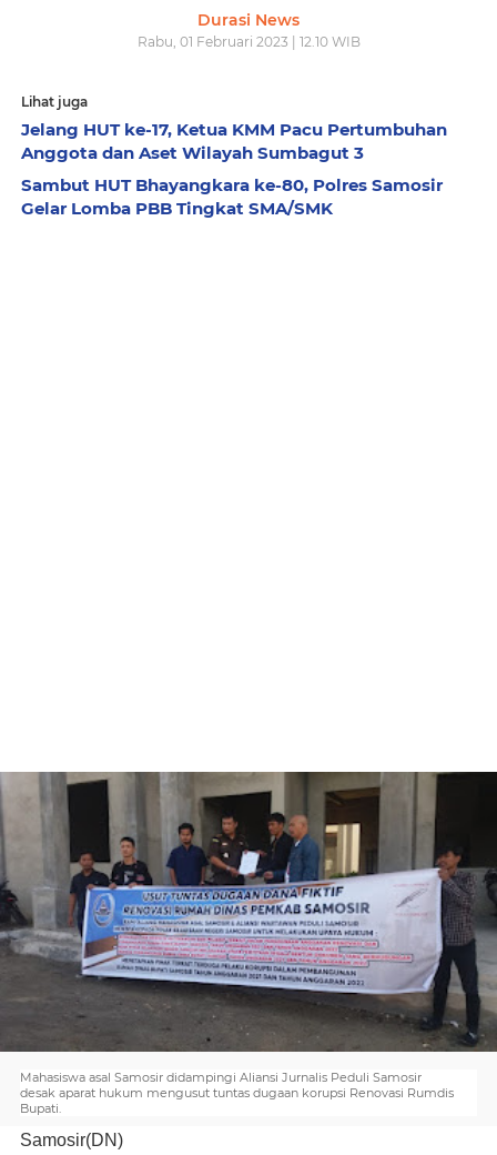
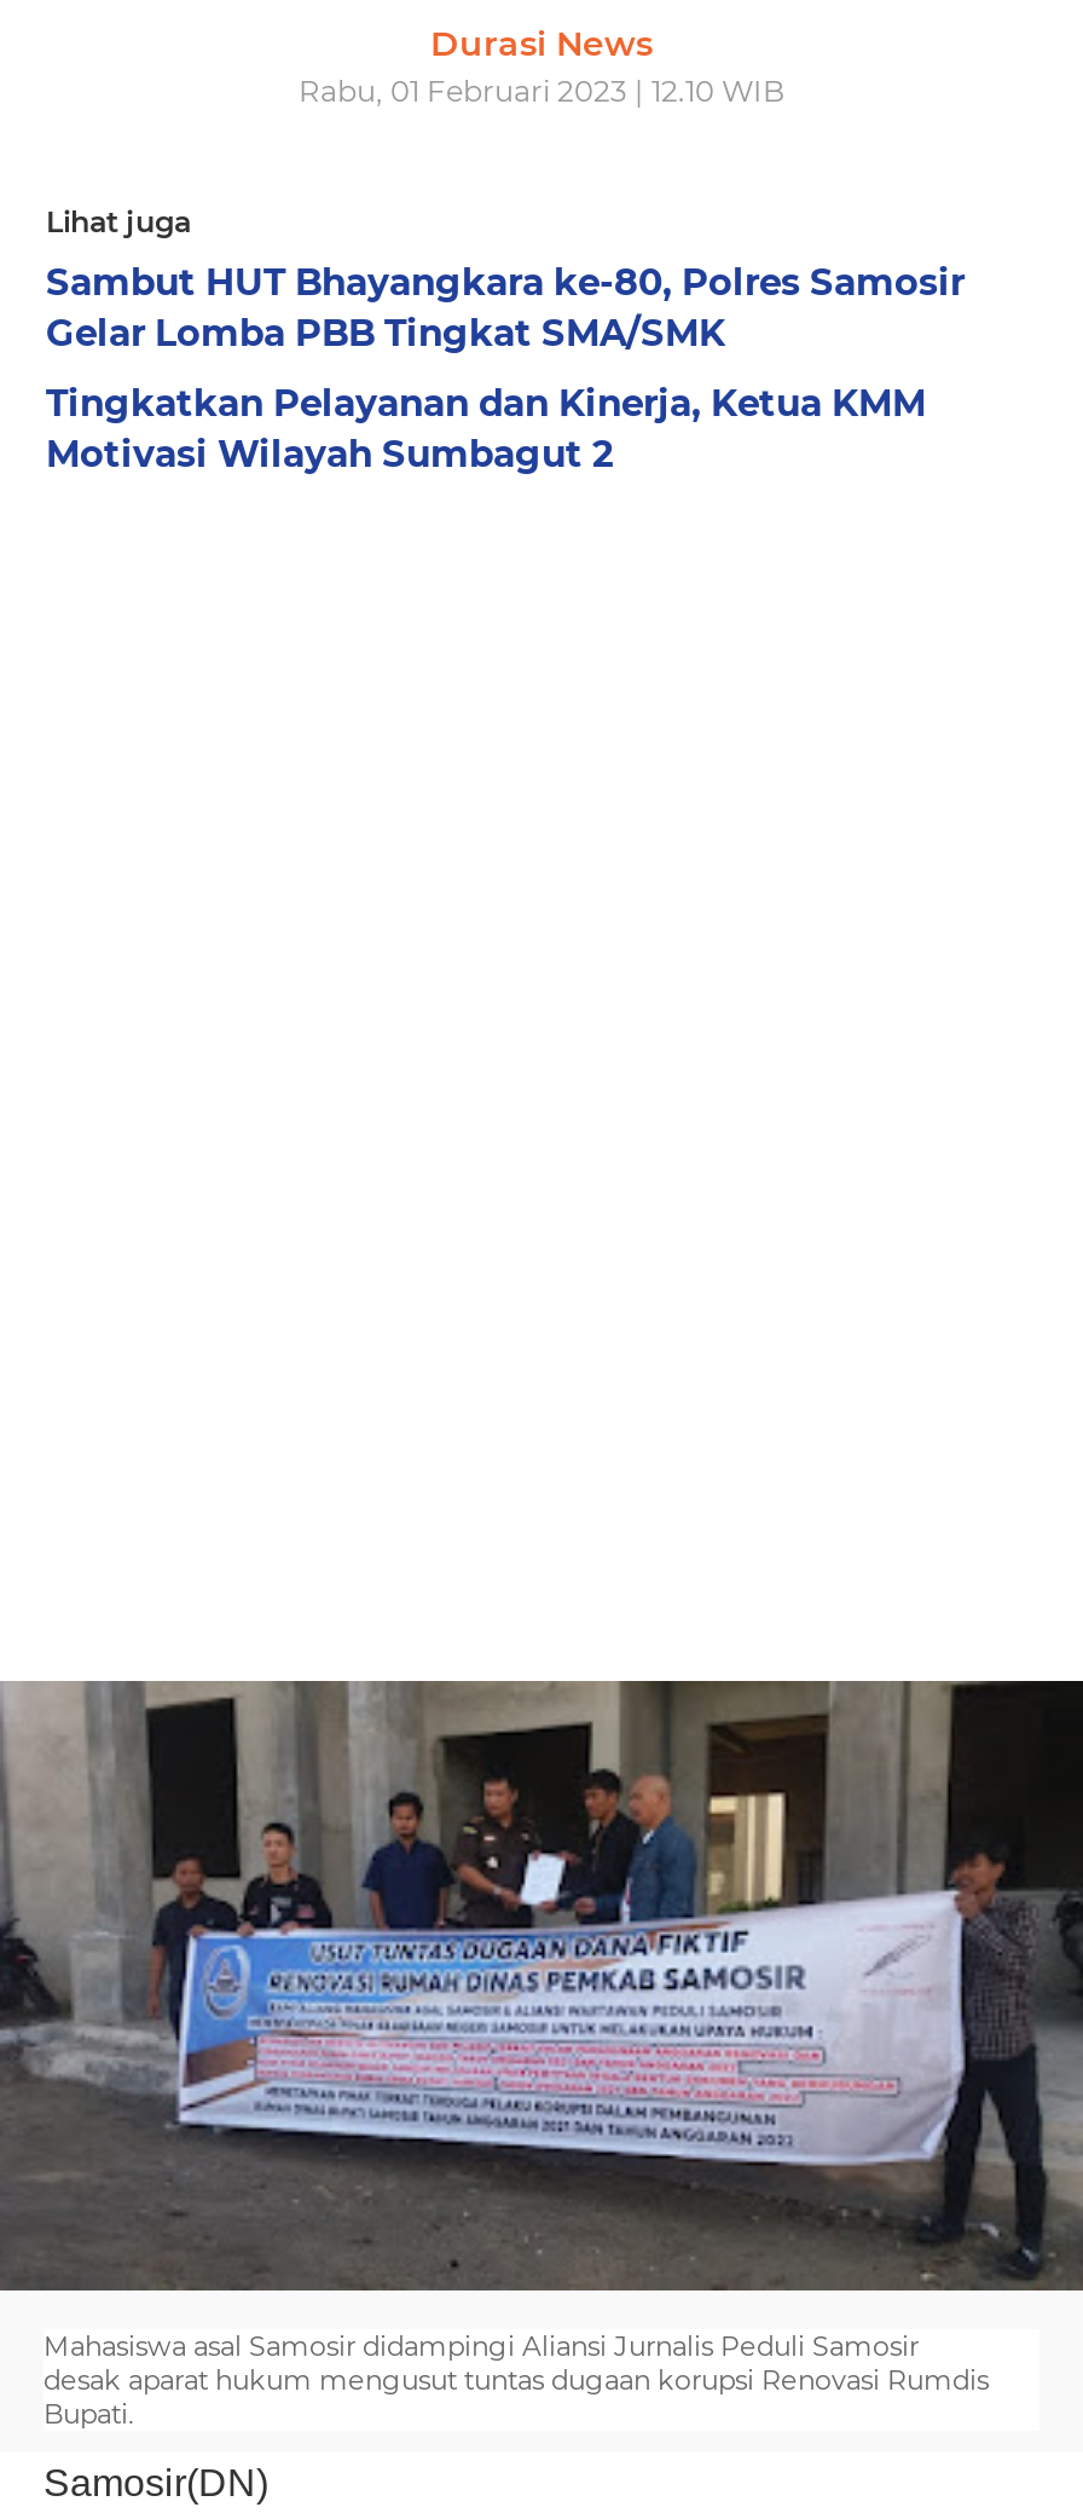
- Jelang HUT ke-17, Ketua KMM Pacu Pertumbuhan
- Anggota dan Aset Wilayah Sumbagut 3

moved up: Sambut HUT Bhayangkara ke-80, Polres Samosir | Gelar Lomba PBB Tingkat SMA/SMK

+ Tingkatkan Pelayanan dan Kinerja, Ketua KMM
+ Motivasi Wilayah Sumbagut 2
